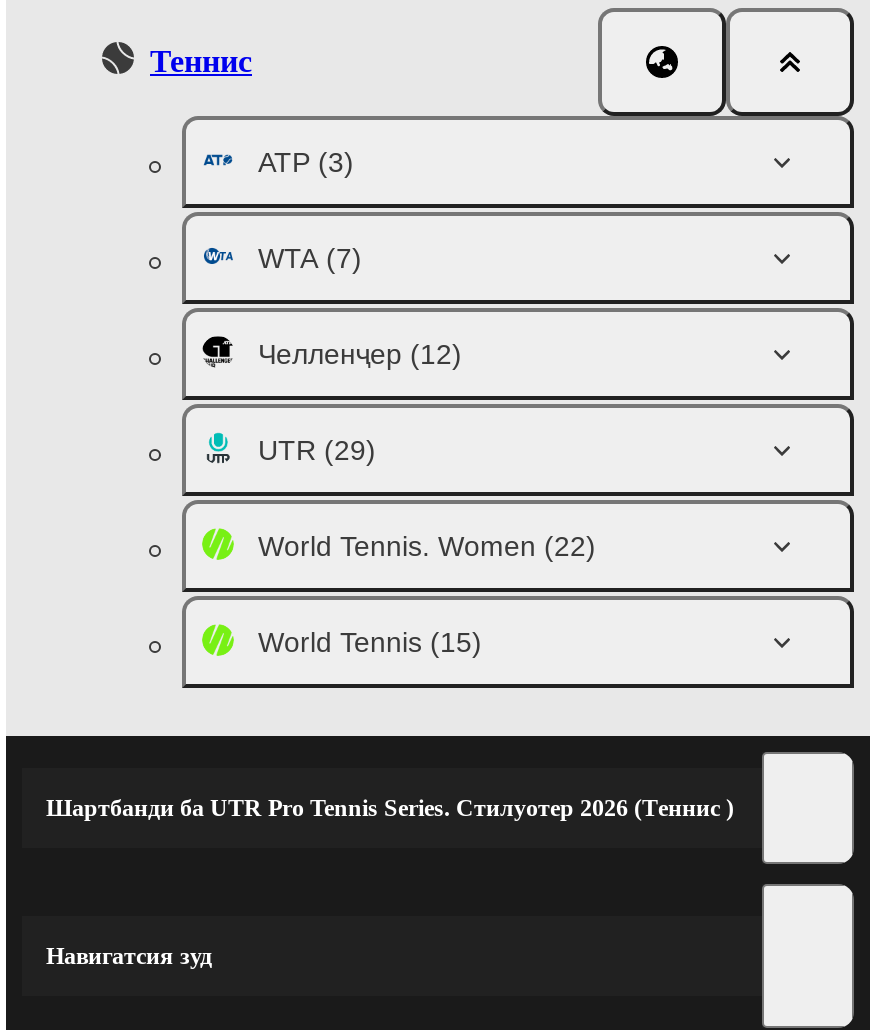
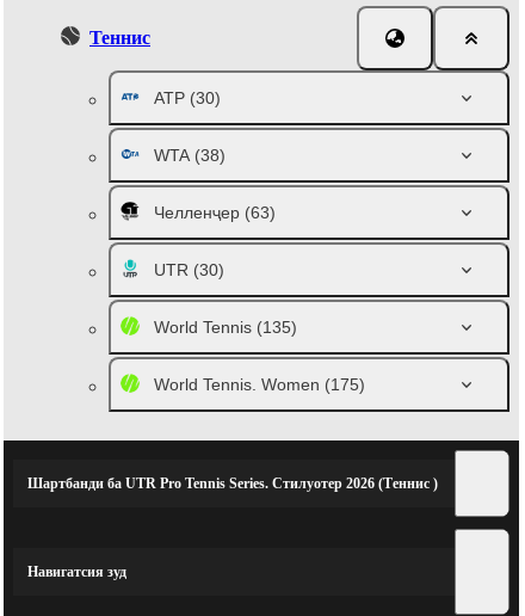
- ATP (3)
+ ATP (30)

- WTA (7)
+ WTA (38)

- Челленҷер (12)
+ Челленҷер (63)

- UTR (29)
+ UTR (30)

- World Tennis. Women (22)
+ World Tennis (135)

- World Tennis (15)
+ World Tennis. Women (175)
